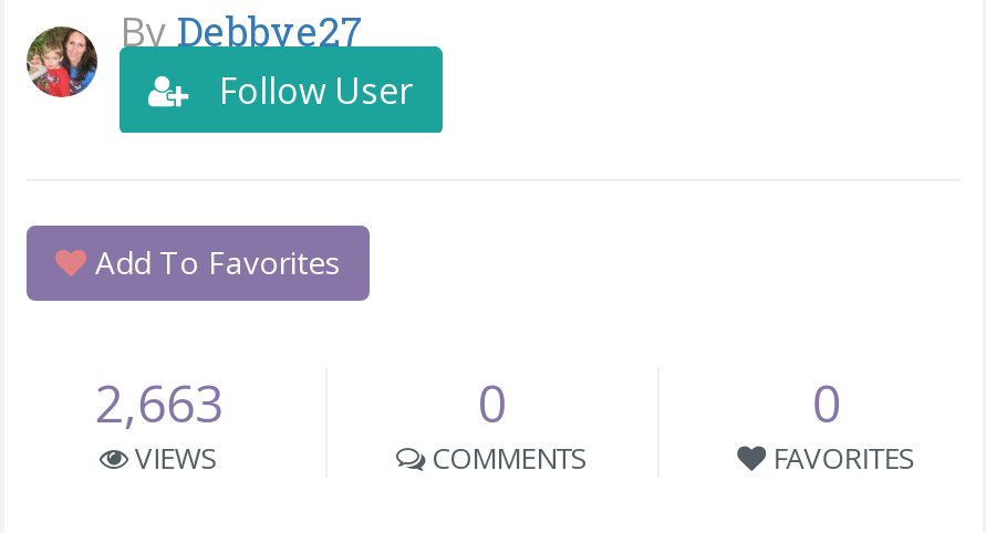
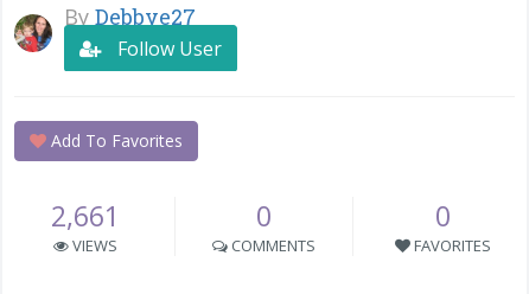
- 2,663
+ 2,661
